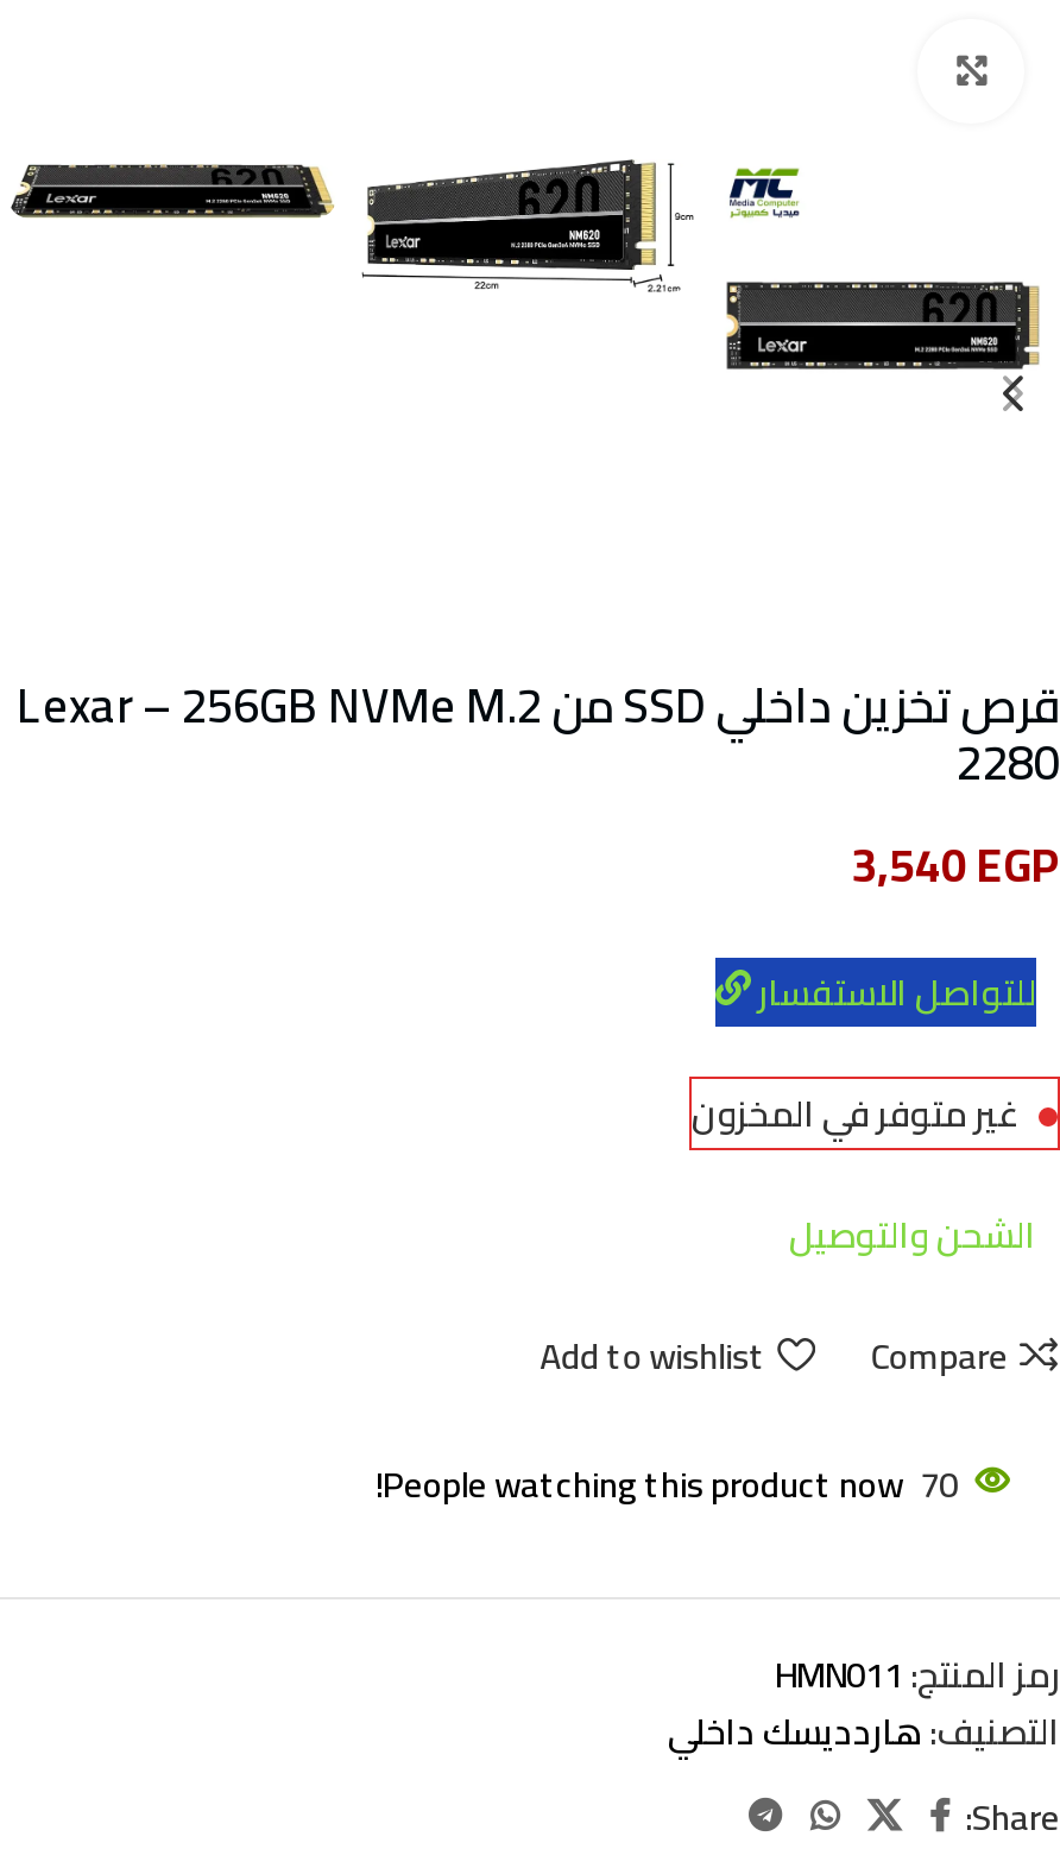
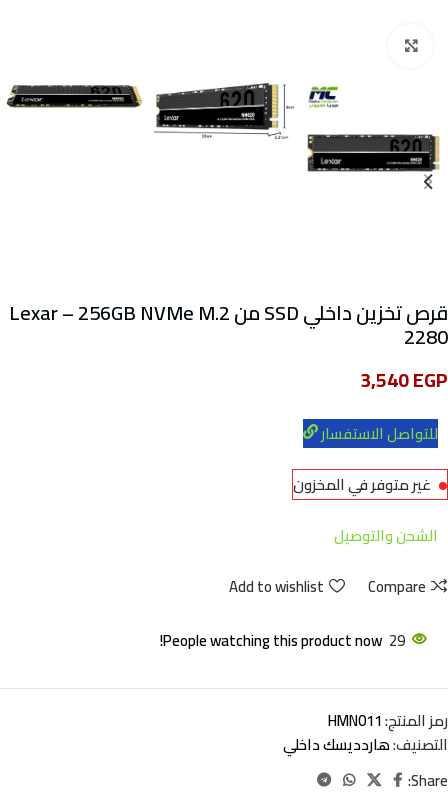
- People watching this product now! 70
+ People watching this product now! 29
